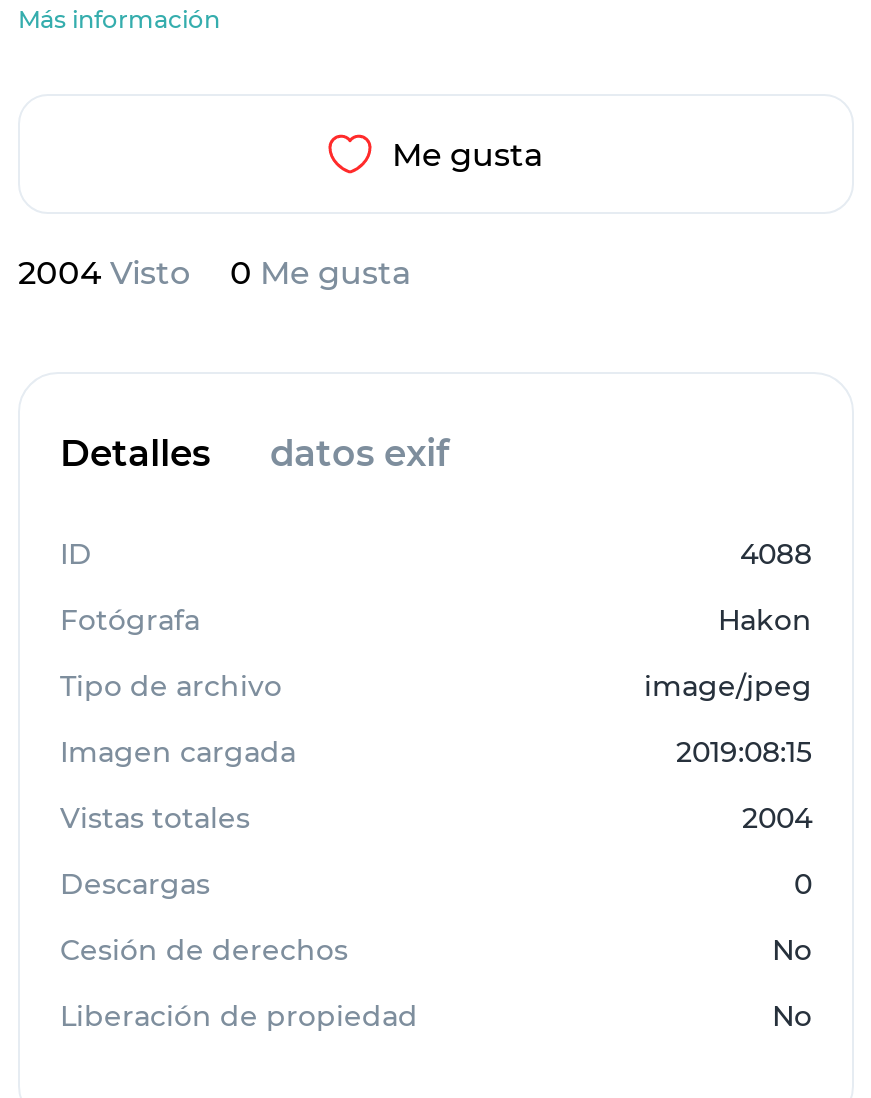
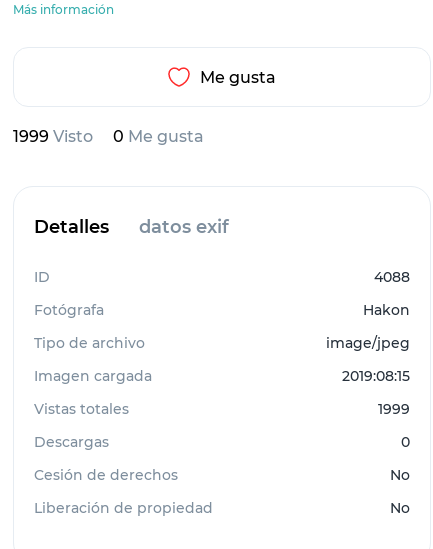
- 2004 Visto
+ 1999 Visto

- 2004
+ 1999
